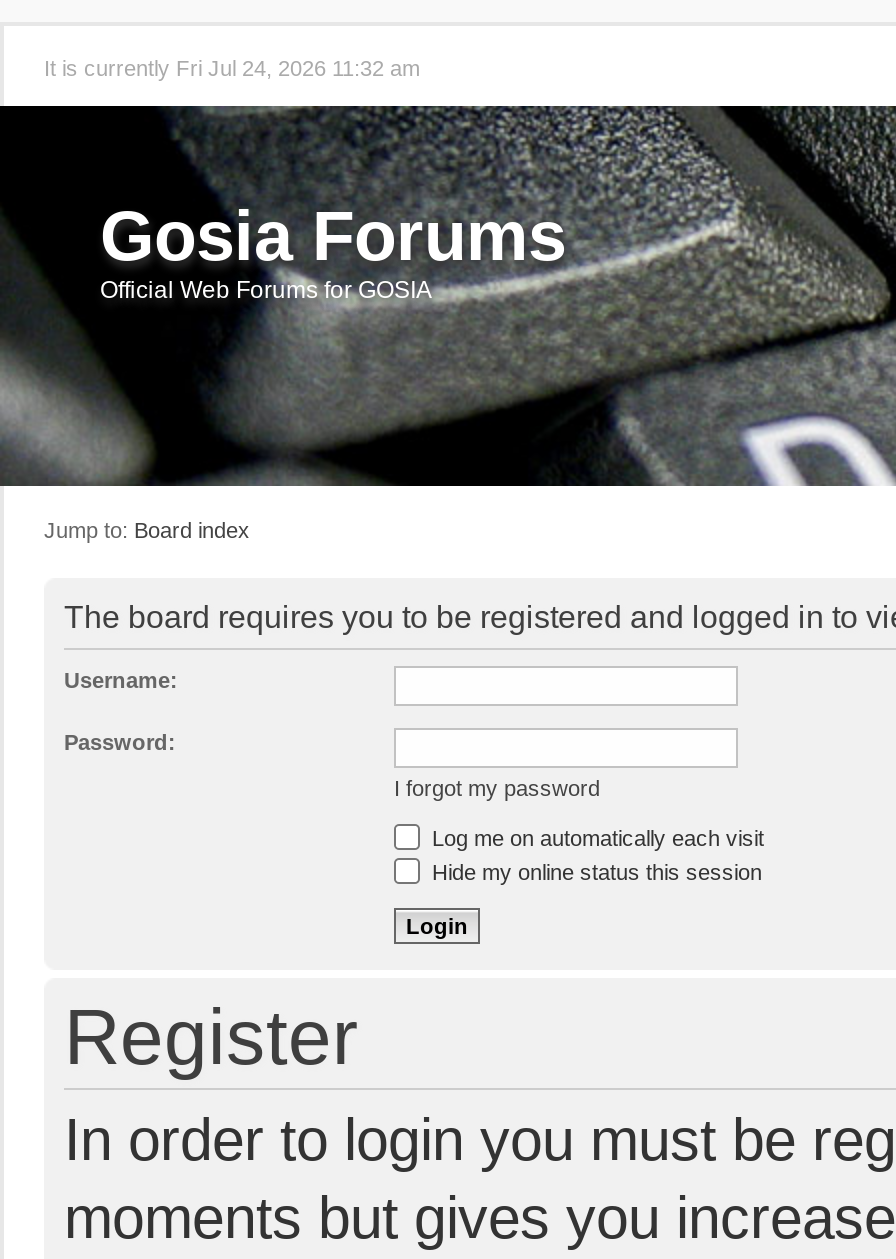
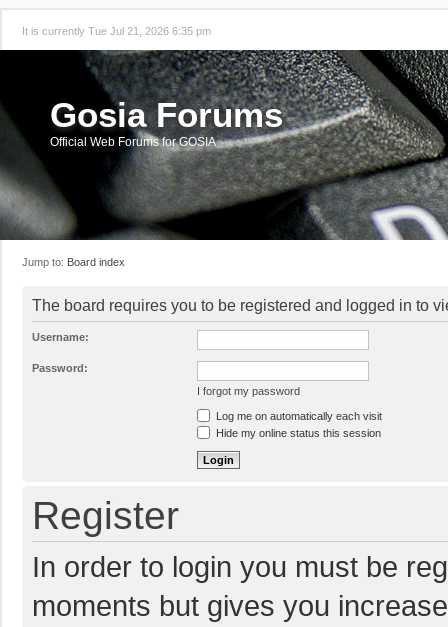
- It is currently Fri Jul 24, 2026 11:32 am
+ It is currently Tue Jul 21, 2026 6:35 pm
